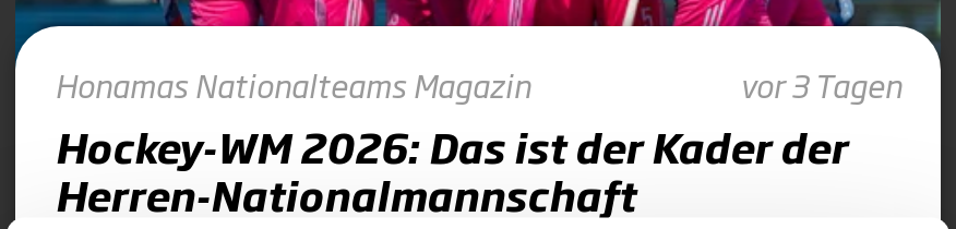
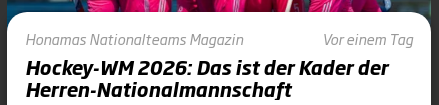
- vor 3 Tagen
+ Vor einem Tag
